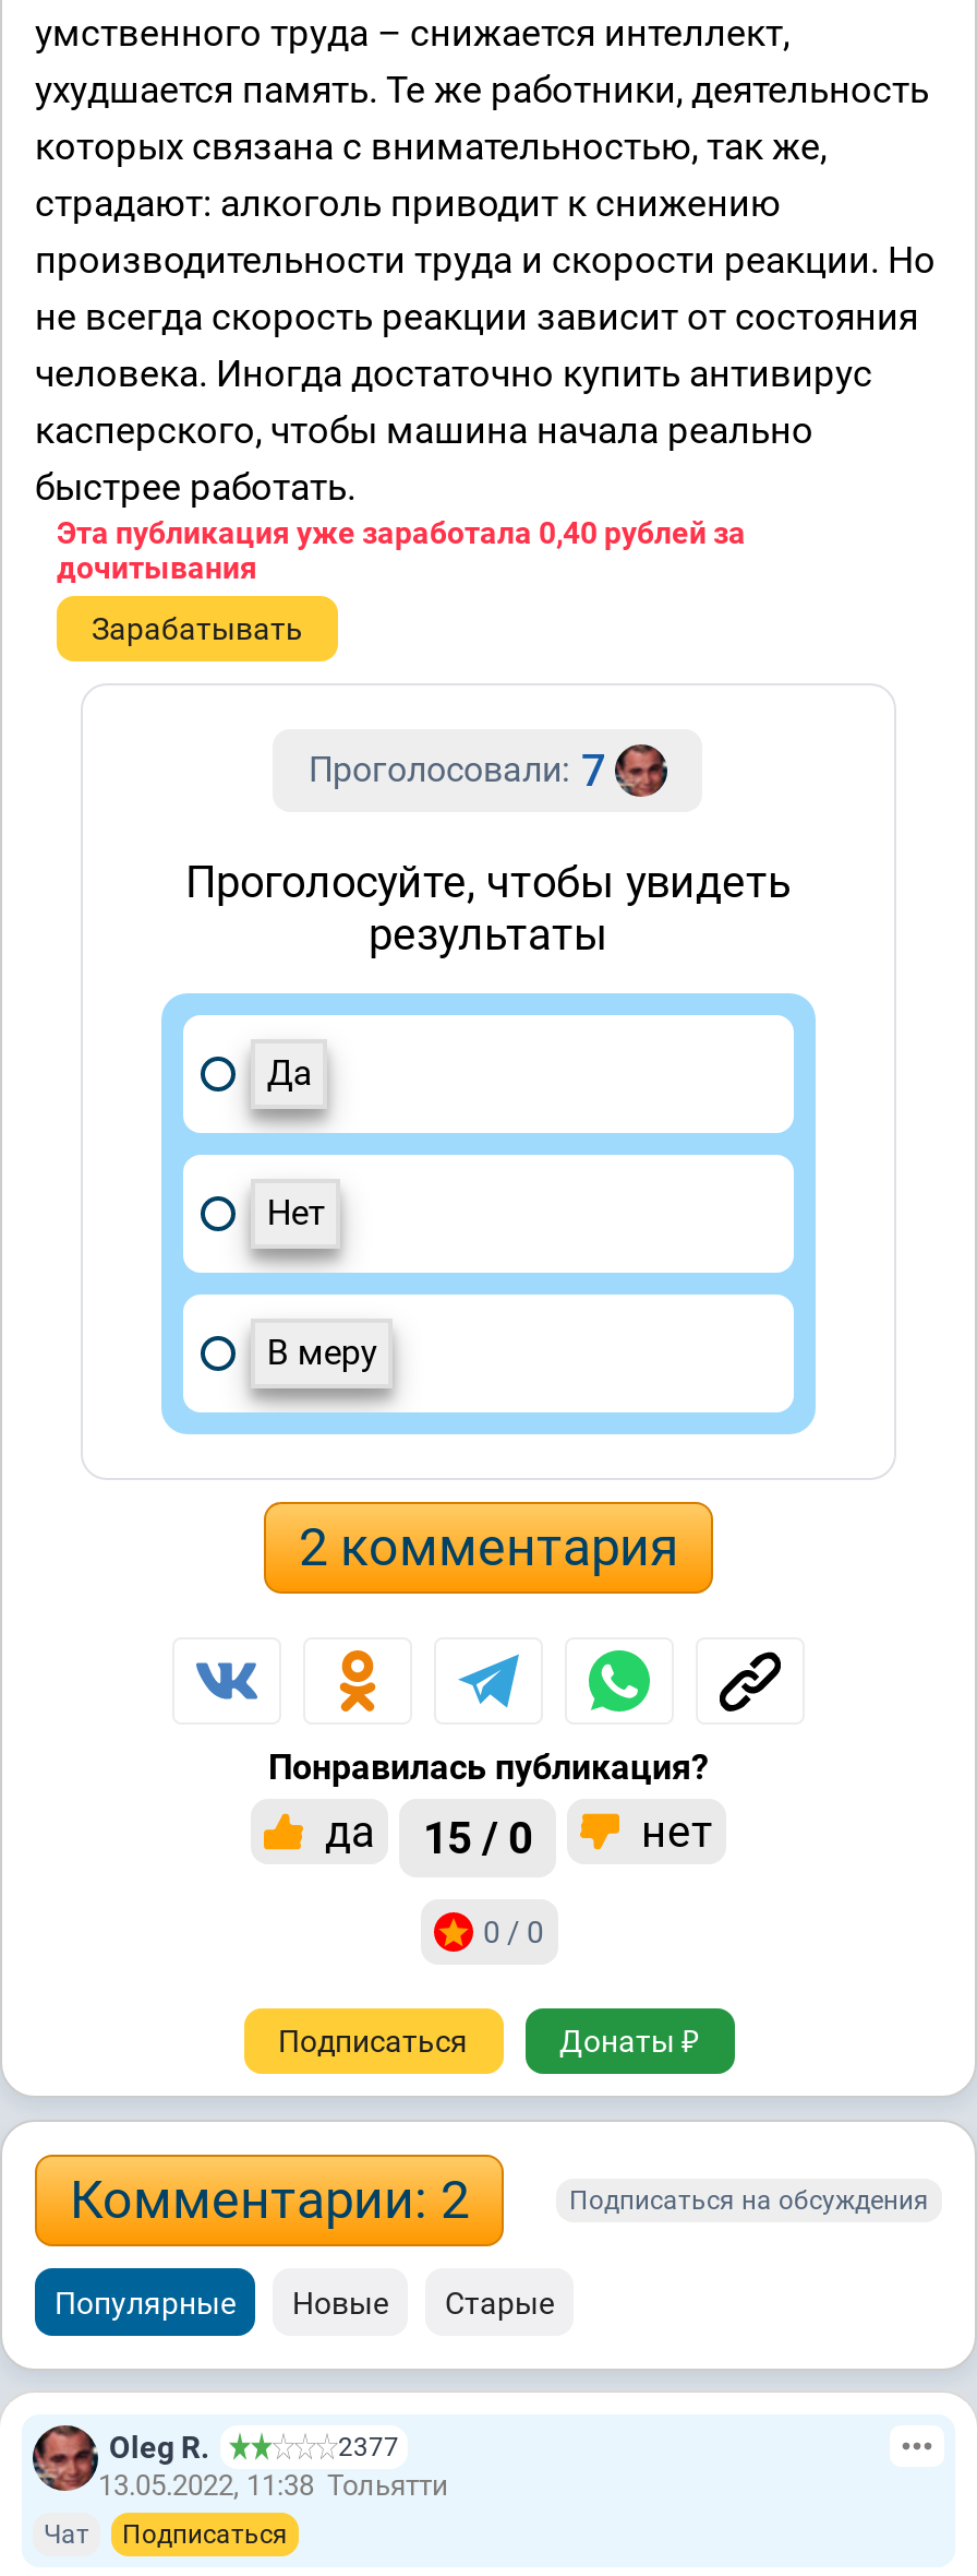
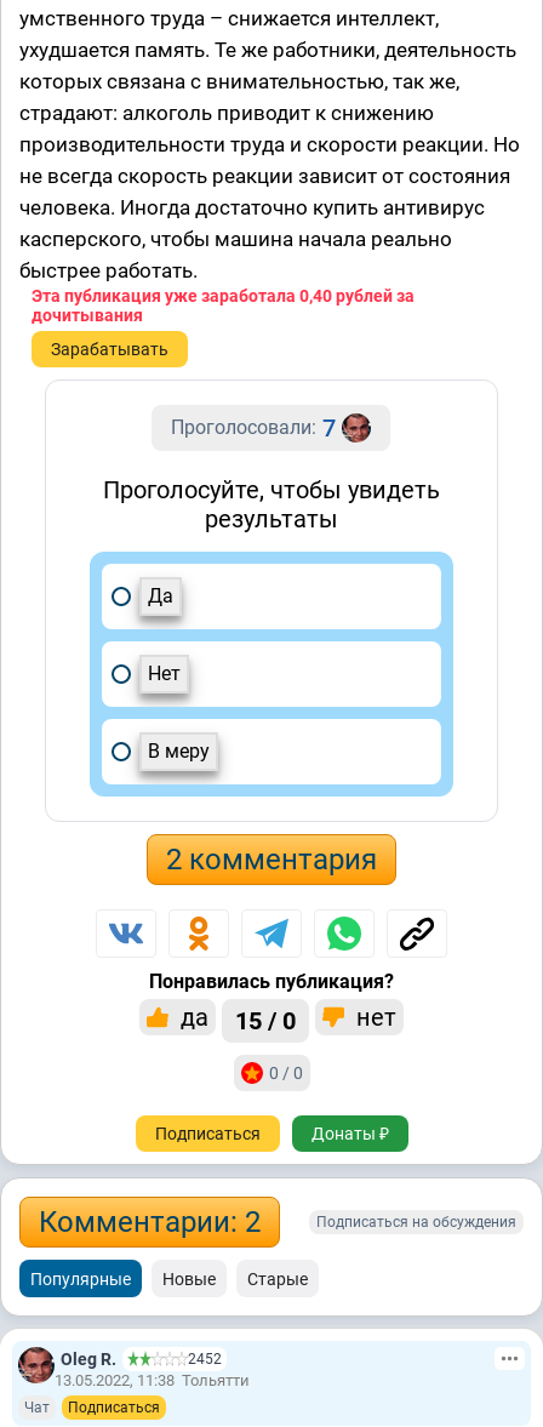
- 2377
+ 2452
